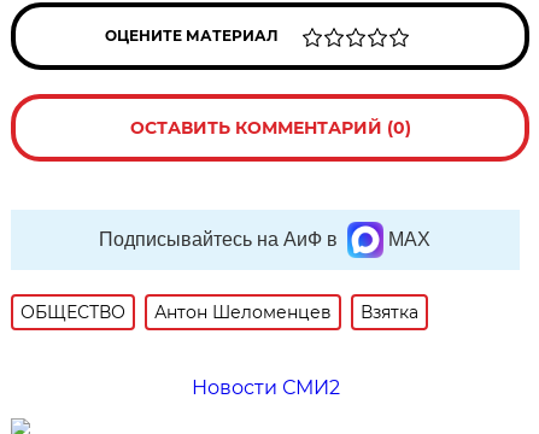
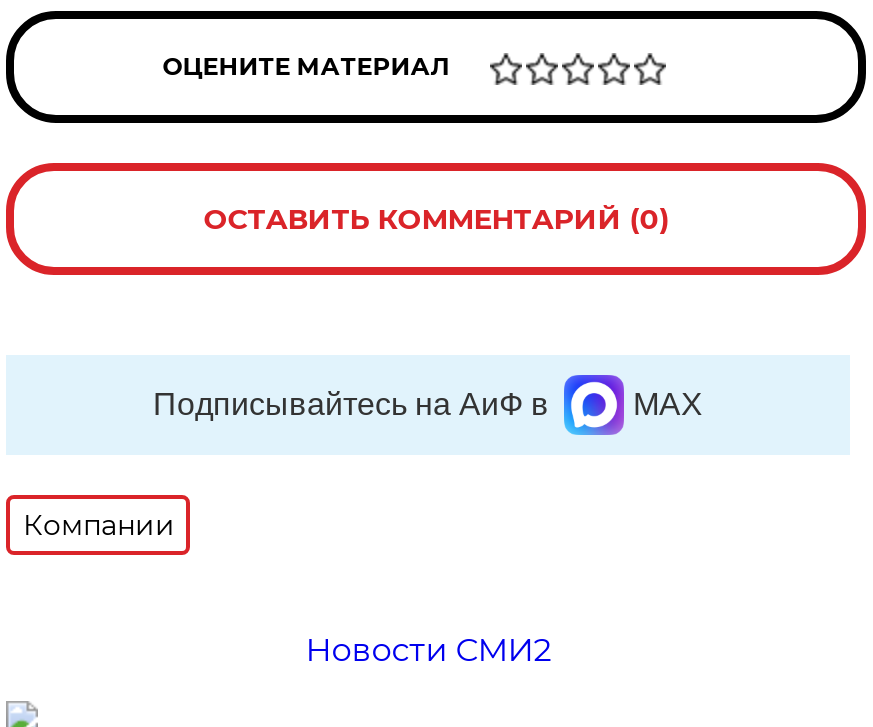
- ОБЩЕСТВО
- Антон Шеломенцев
- Взятка
+ Компании
